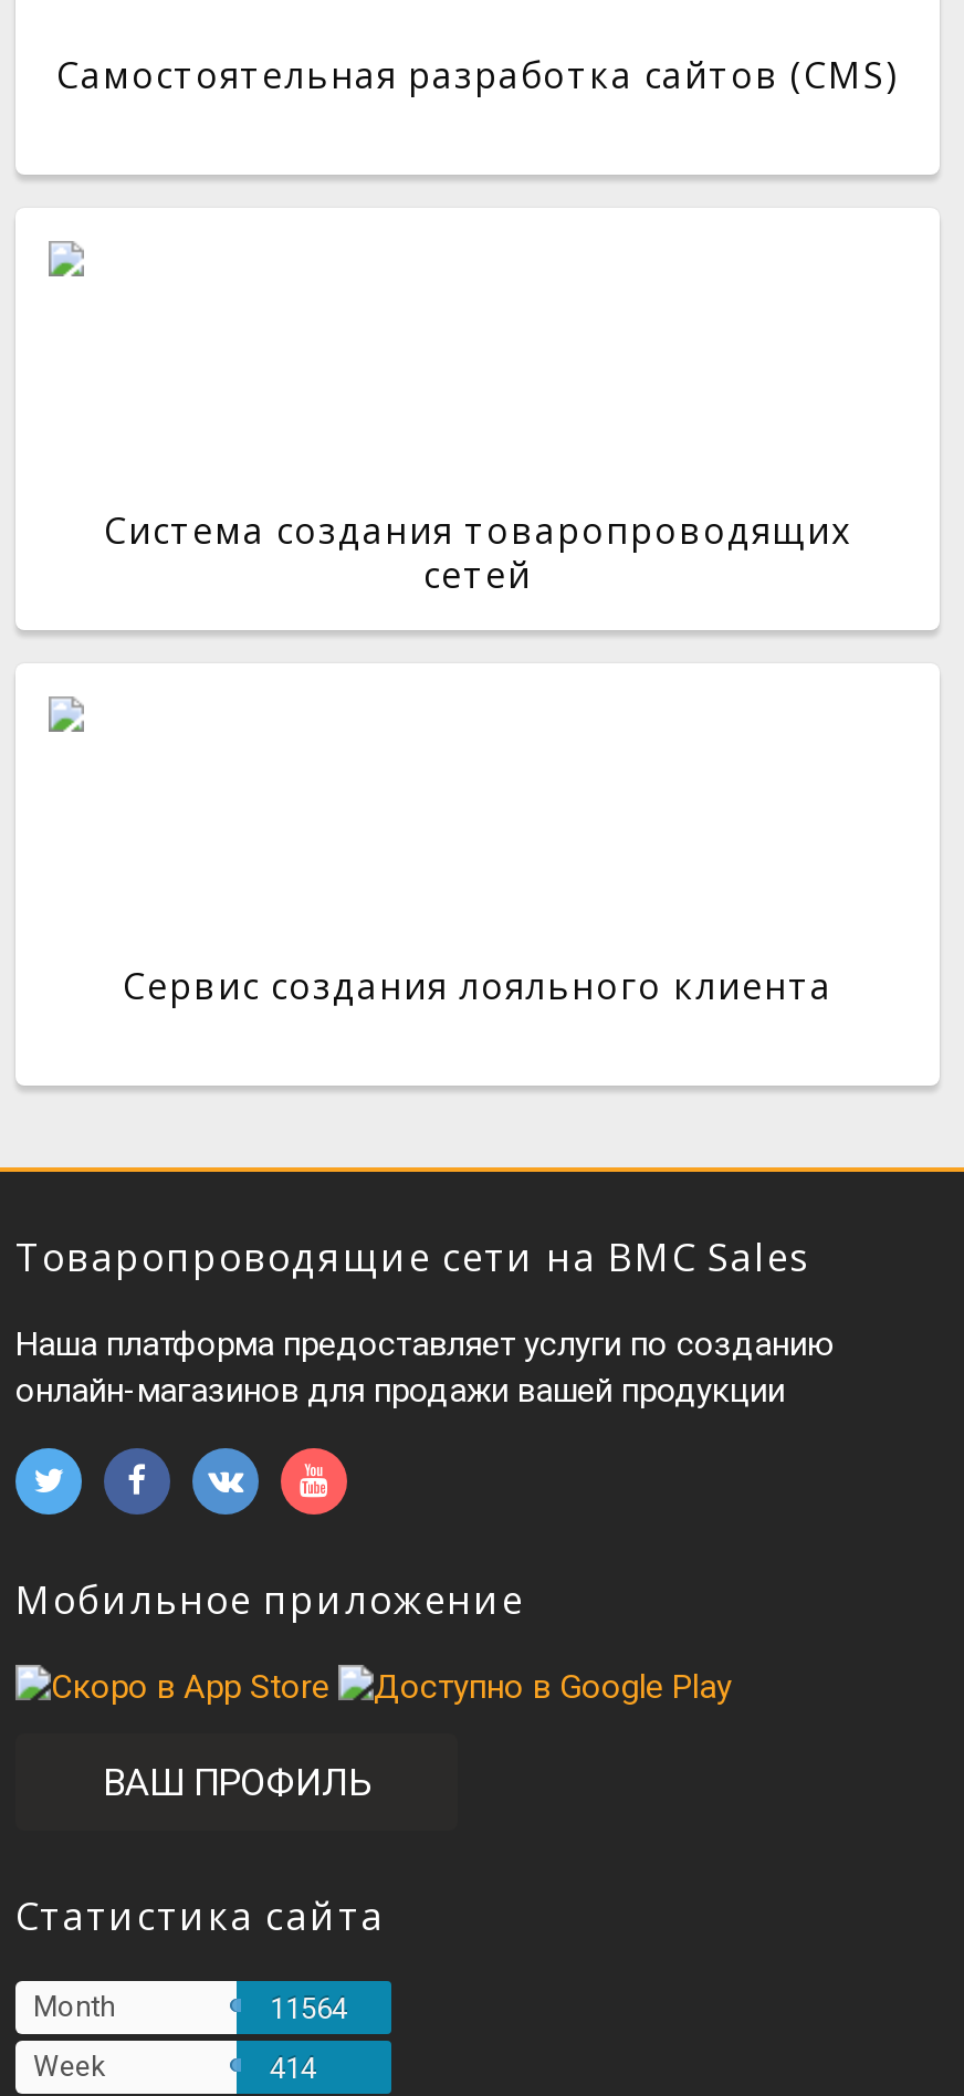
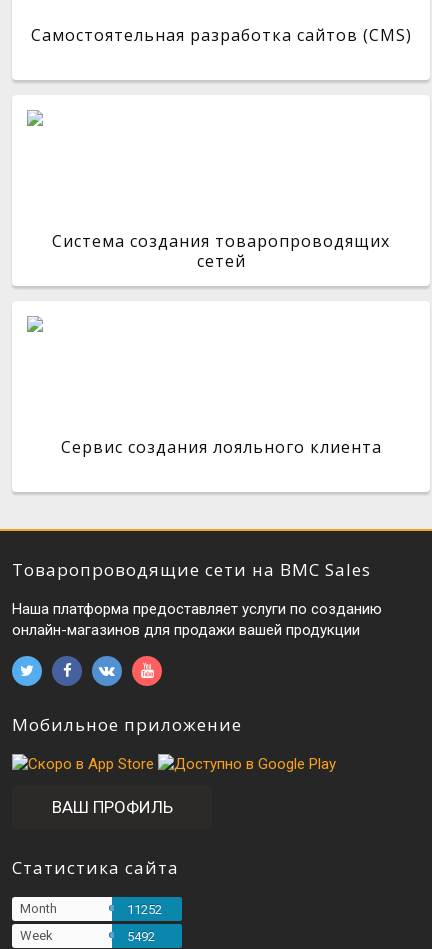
- 11564
+ 11252

- 414
+ 5492
